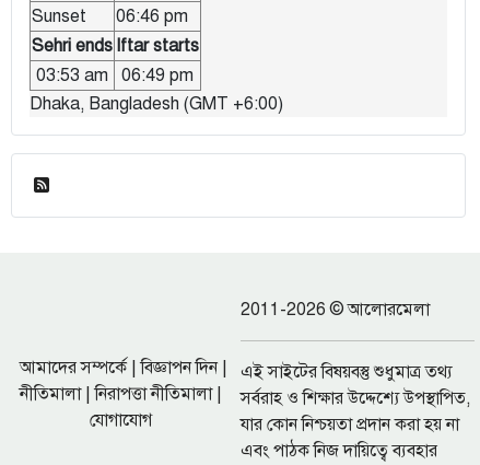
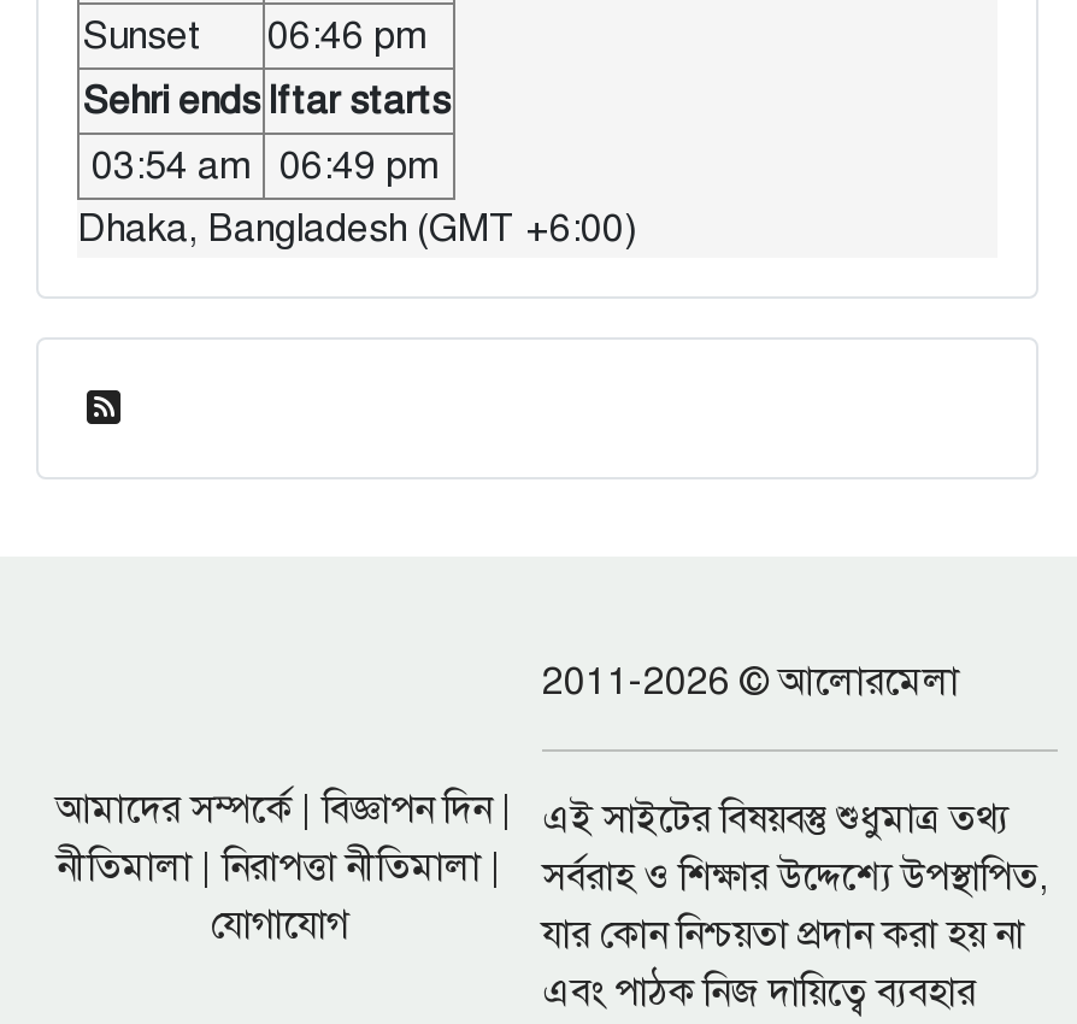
- 03:53 am 06:49 pm
+ 03:54 am 06:49 pm
